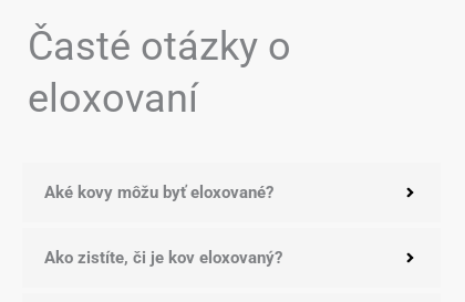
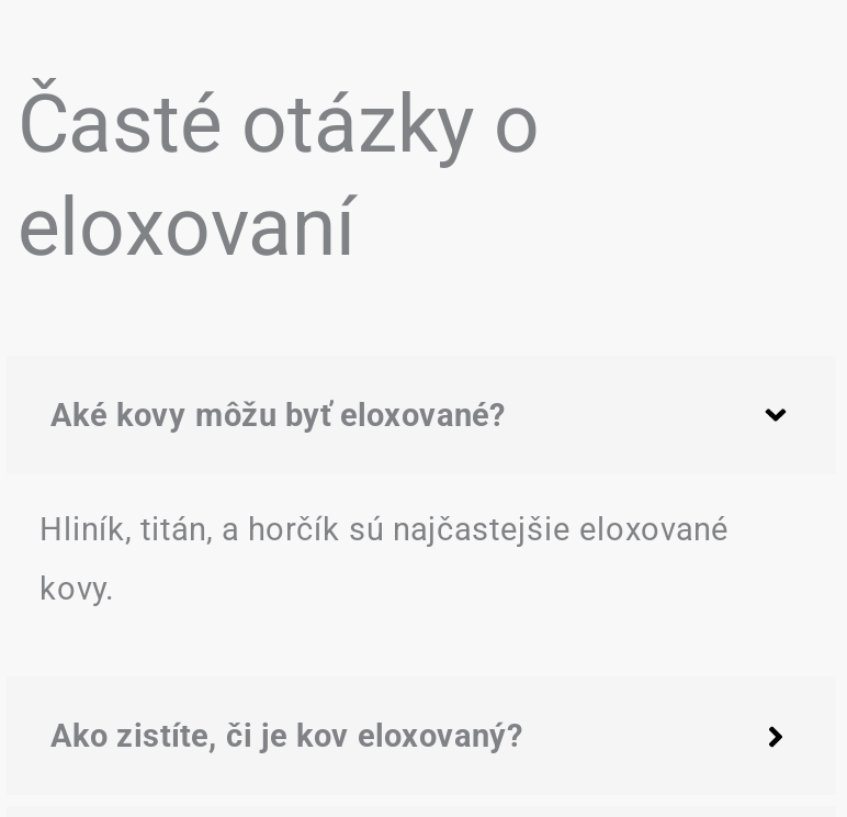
+ Hliník, titán, a horčík sú najčastejšie eloxované
+ kovy.
